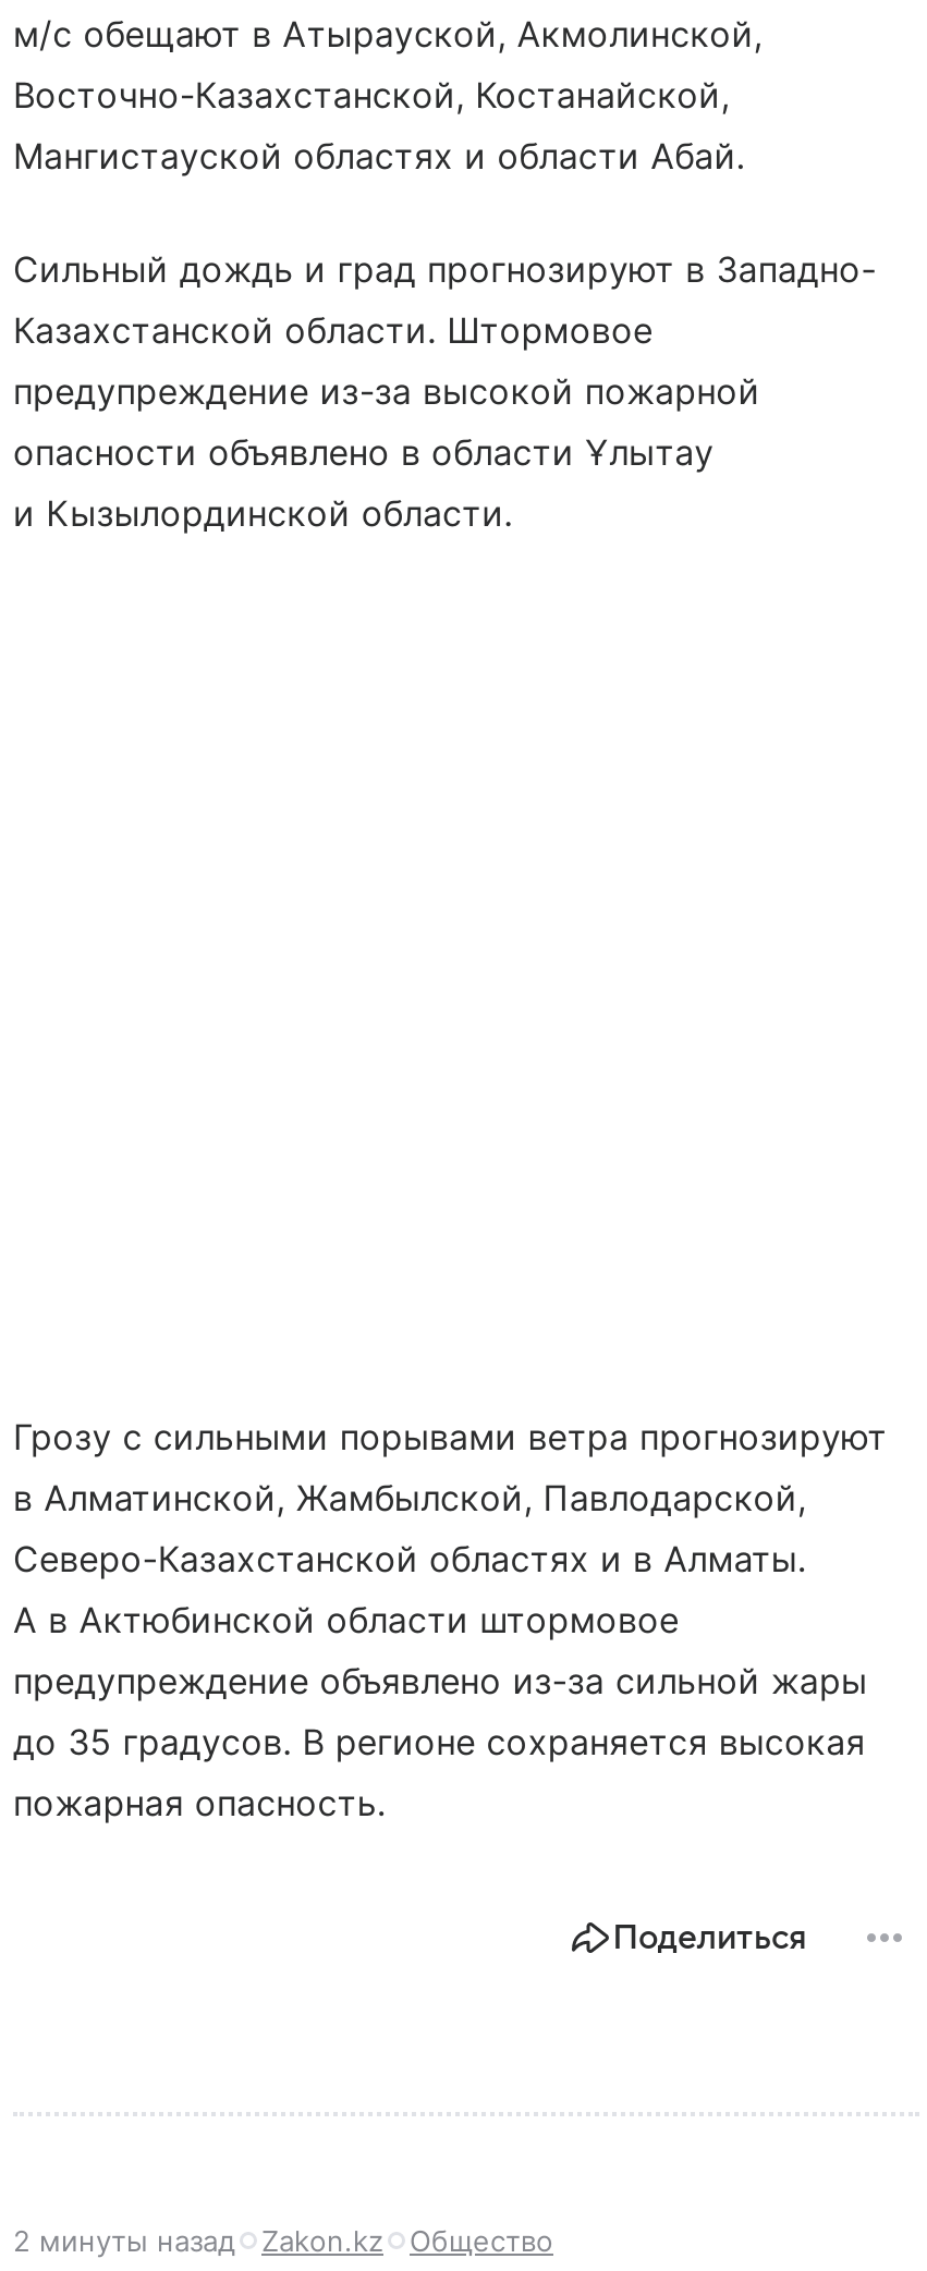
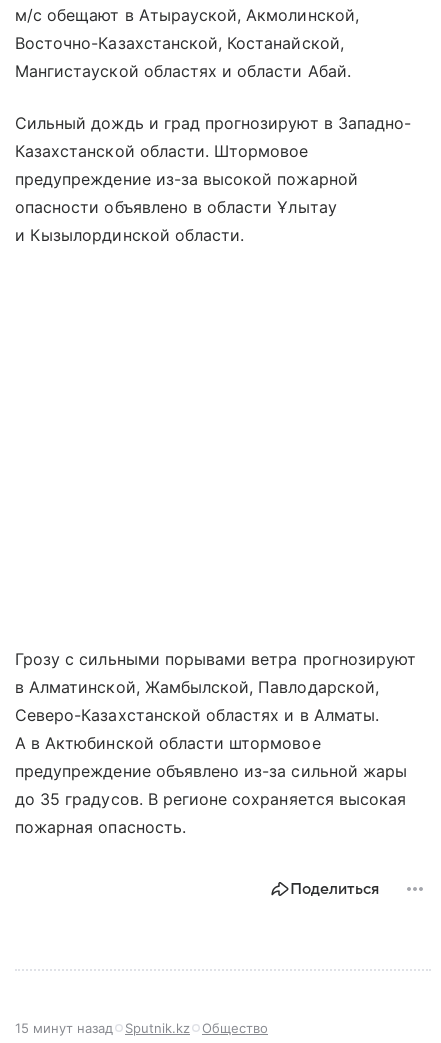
- 2 минуты назад
- Zakon.kz
+ 15 минут назад
+ Sputnik.kz
